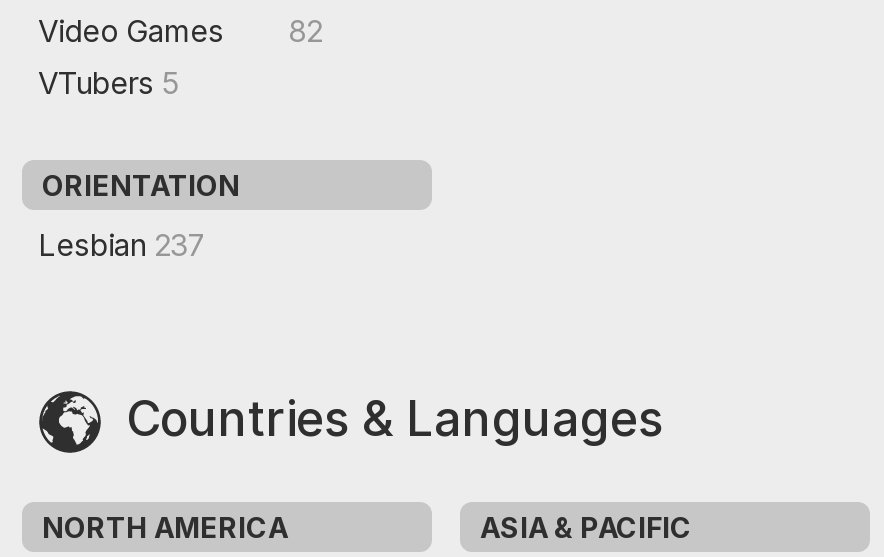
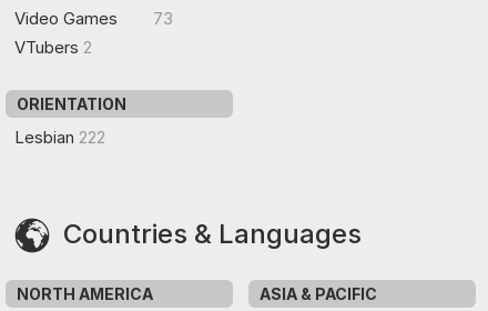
- Video Games 82
+ Video Games 73

- VTubers 5
+ VTubers 2

- Lesbian 237
+ Lesbian 222
